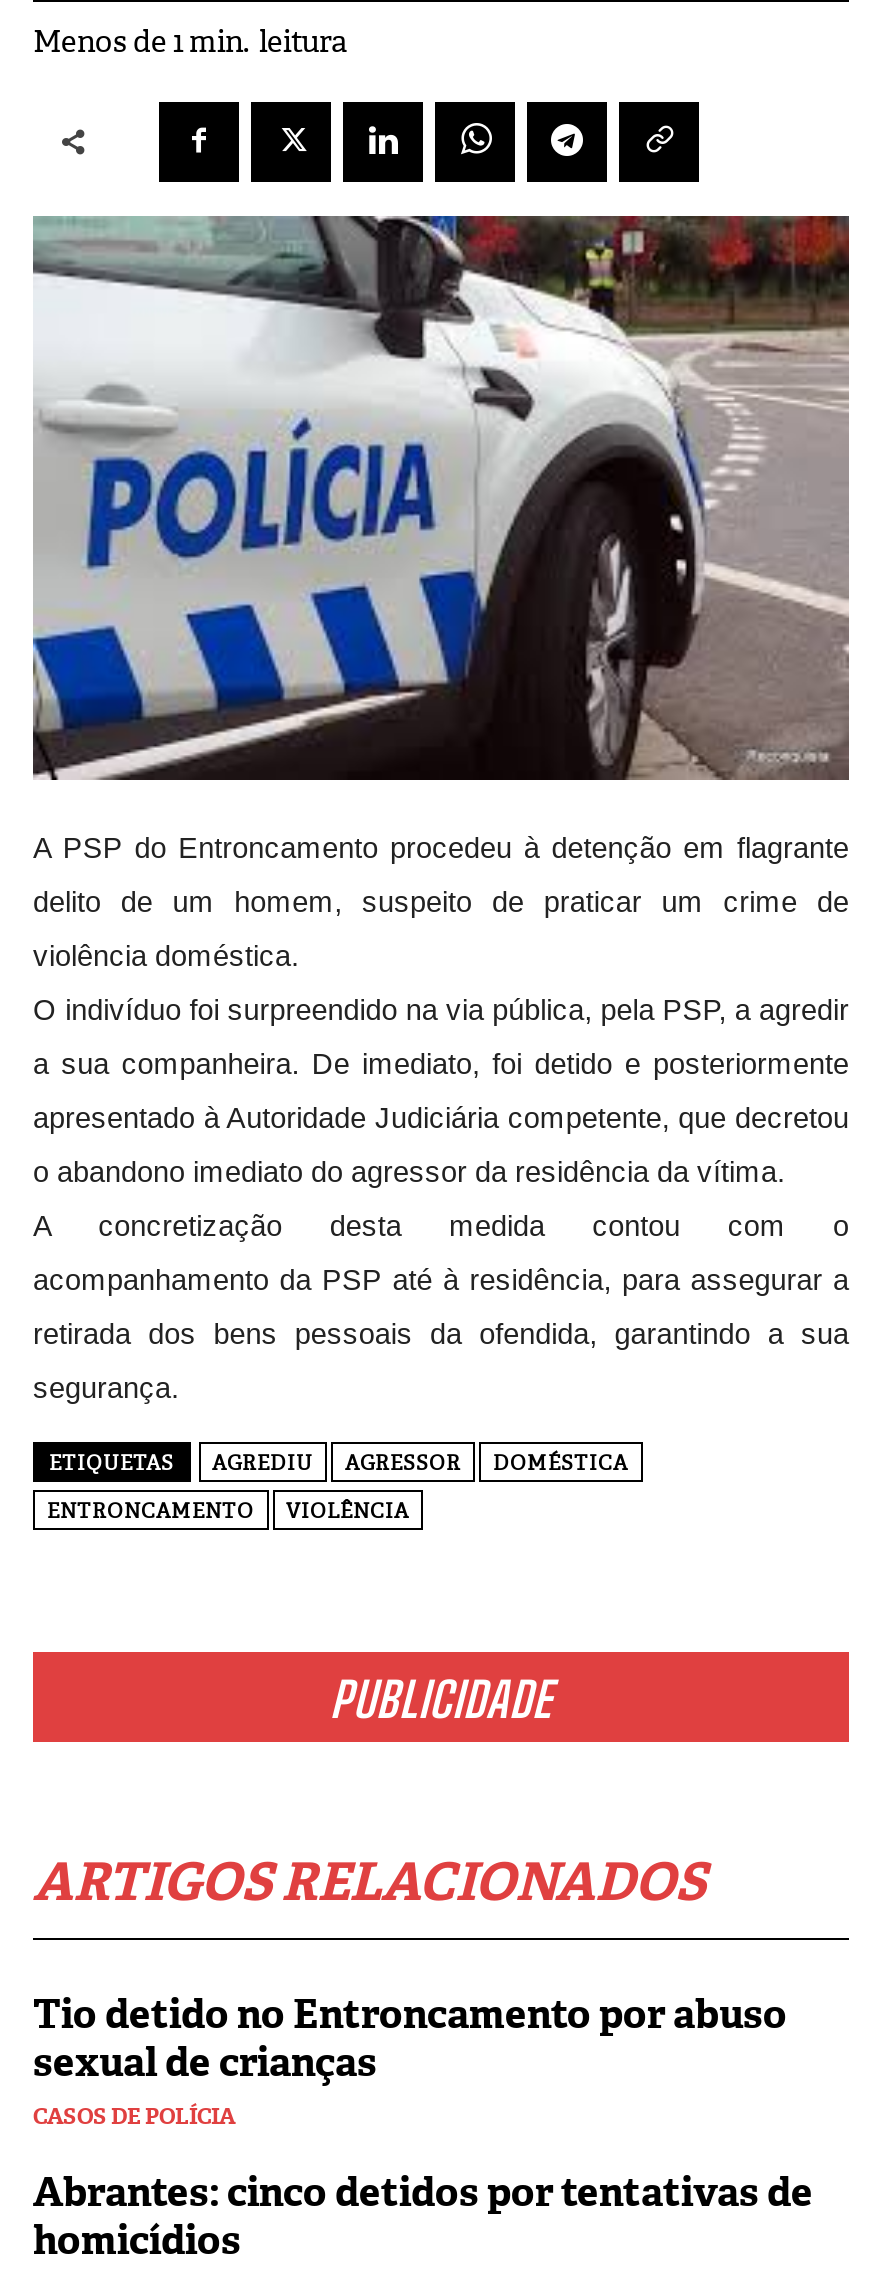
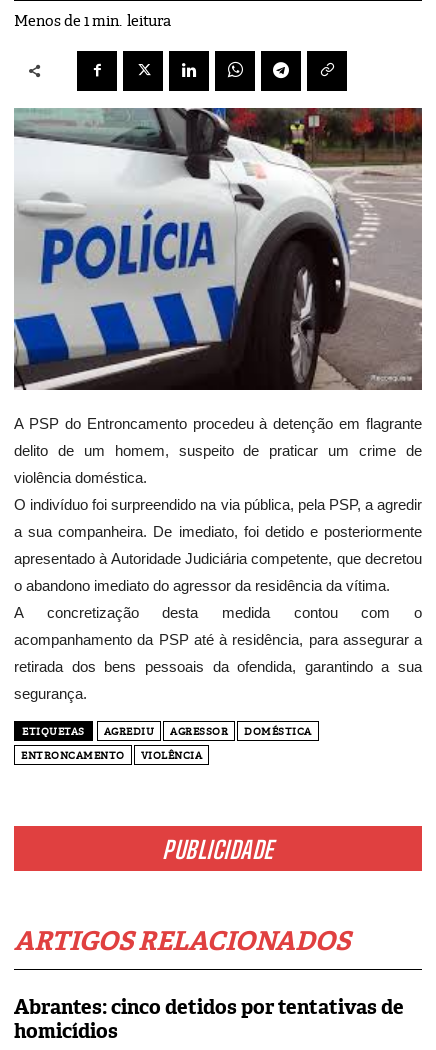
- Tio detido no Entroncamento por abuso
- sexual de crianças
- CASOS DE POLÍCIA
